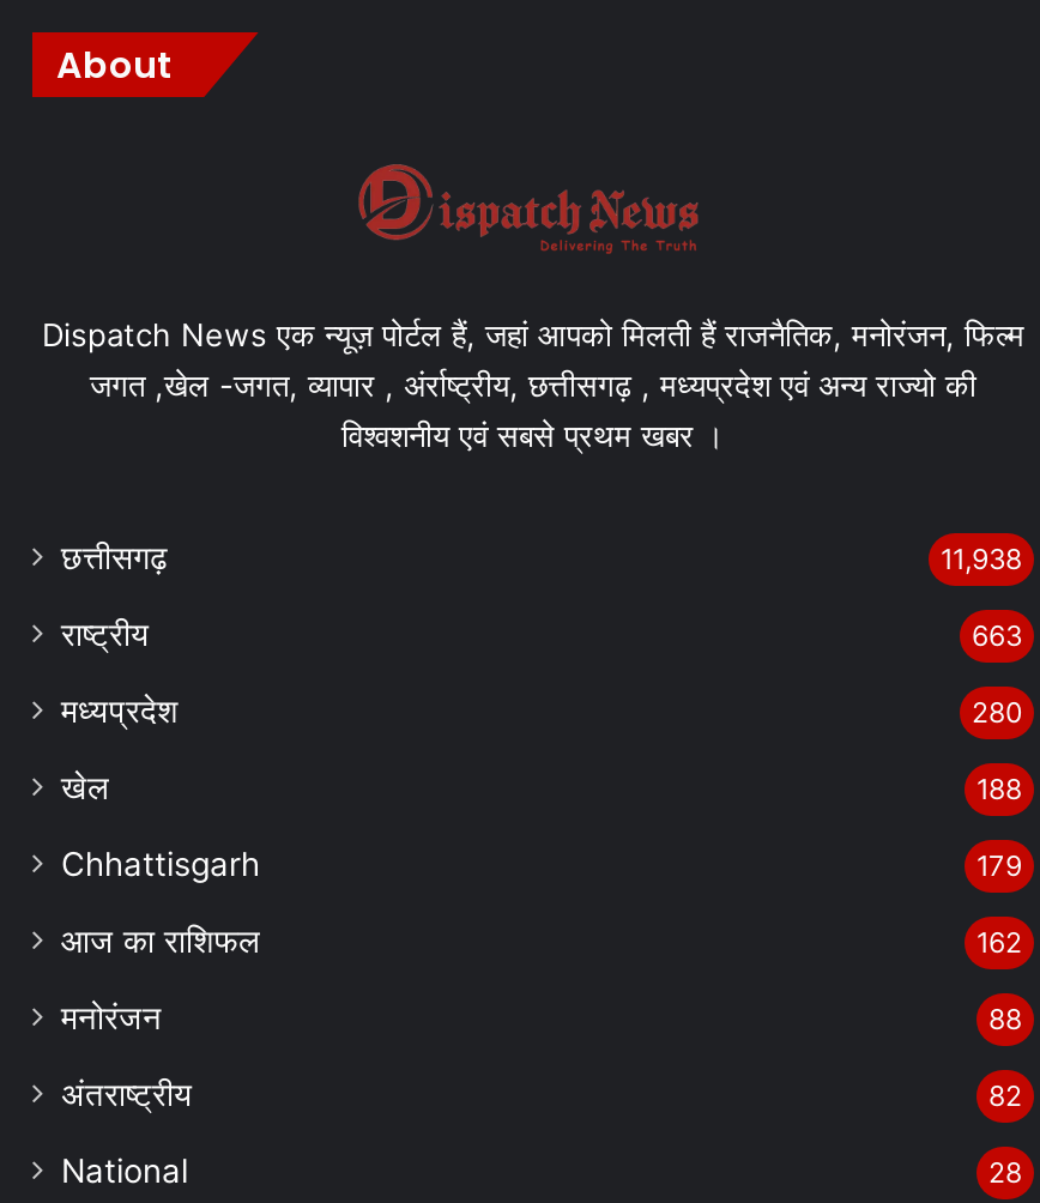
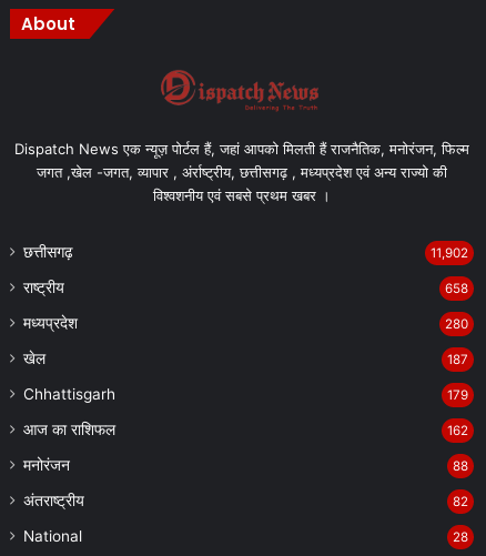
- 11,938
+ 11,902

- 663
+ 658

- 188
+ 187
